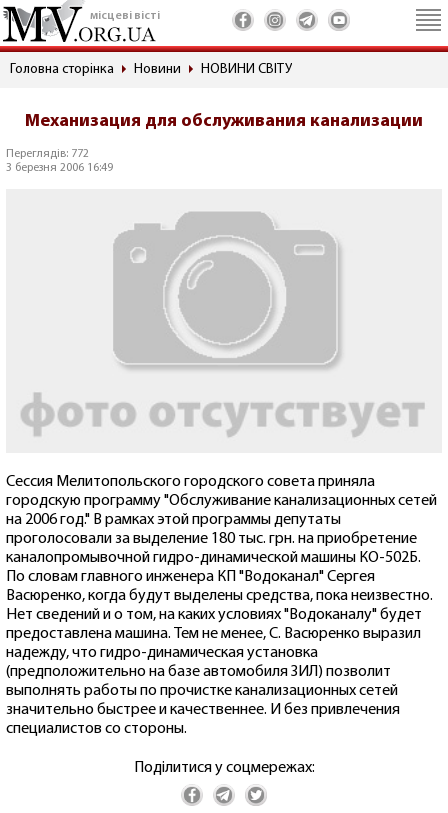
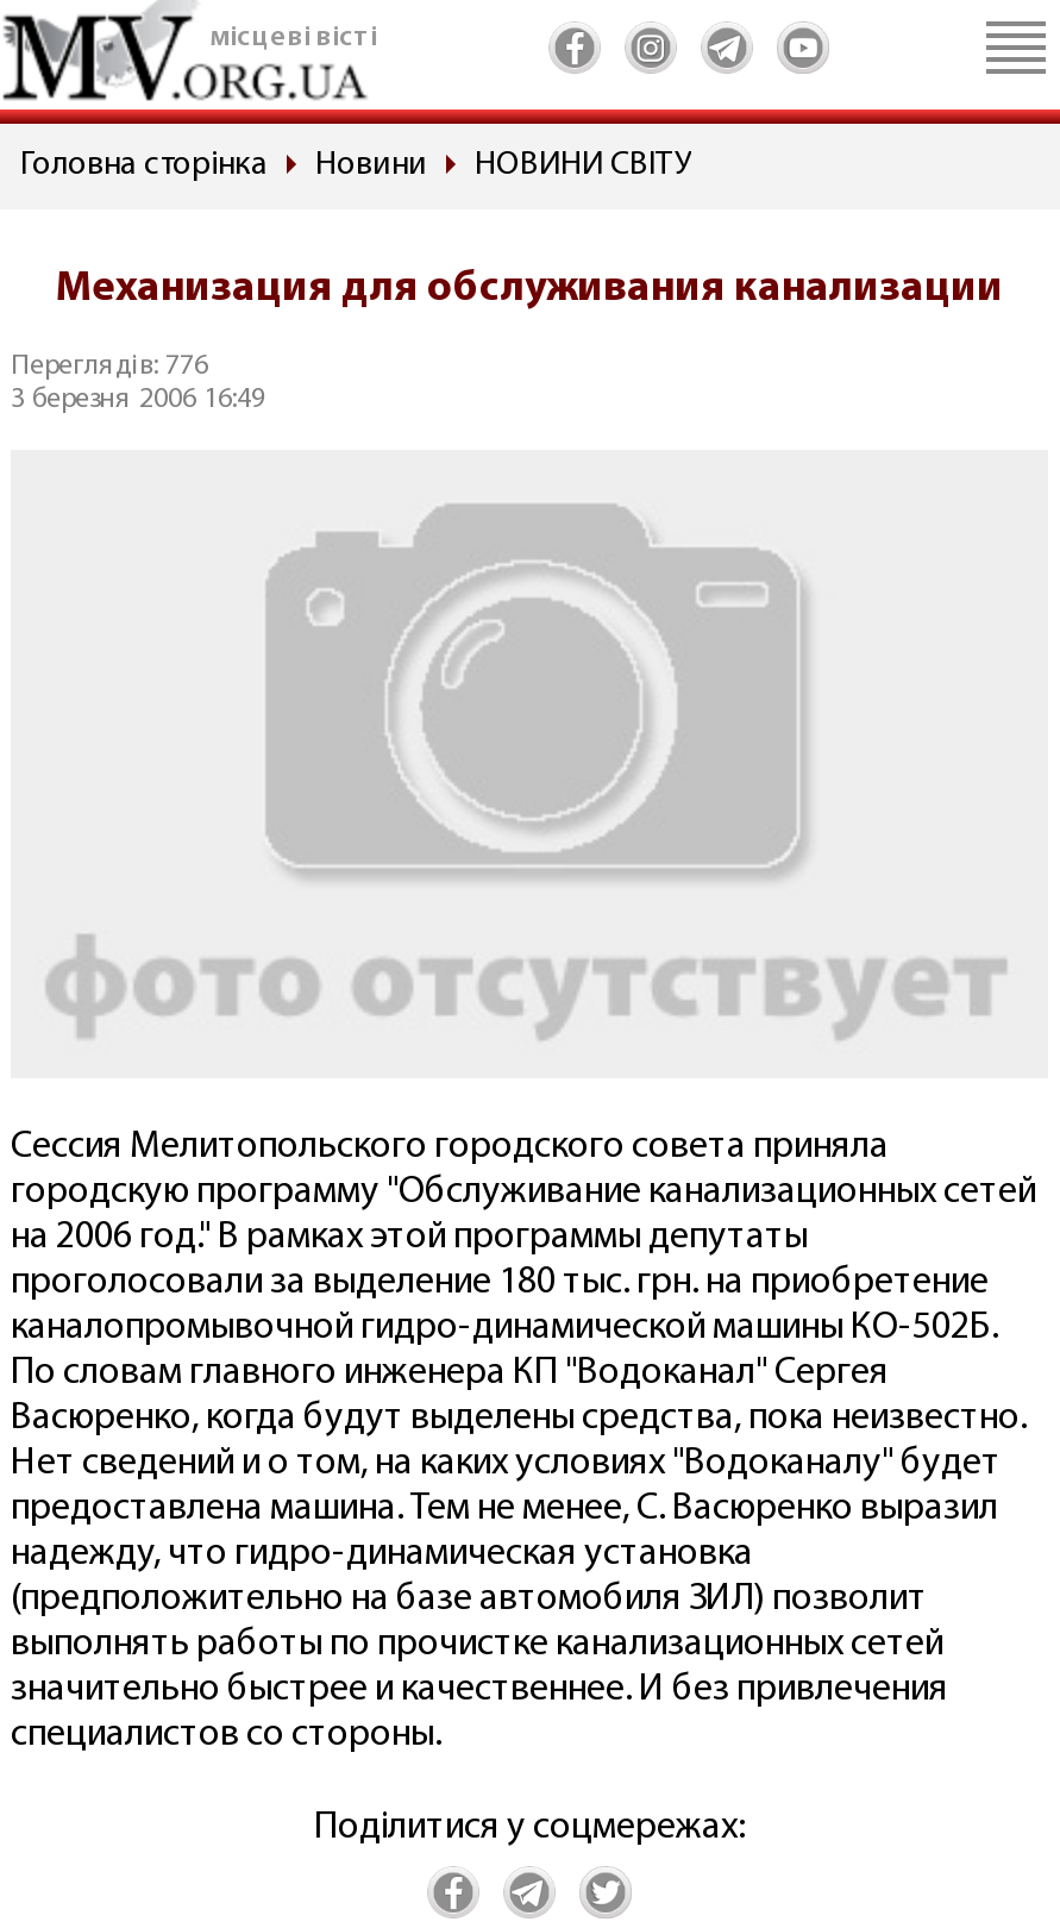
- Переглядів: 772
+ Переглядів: 776
